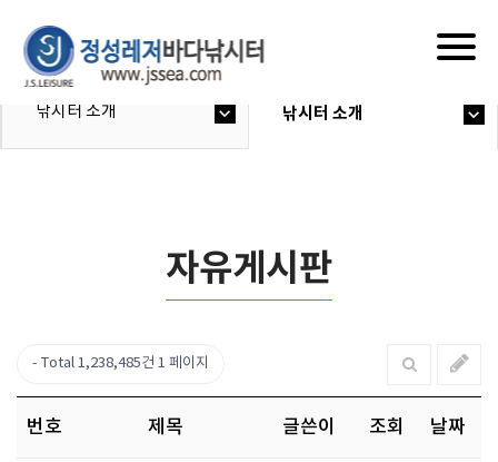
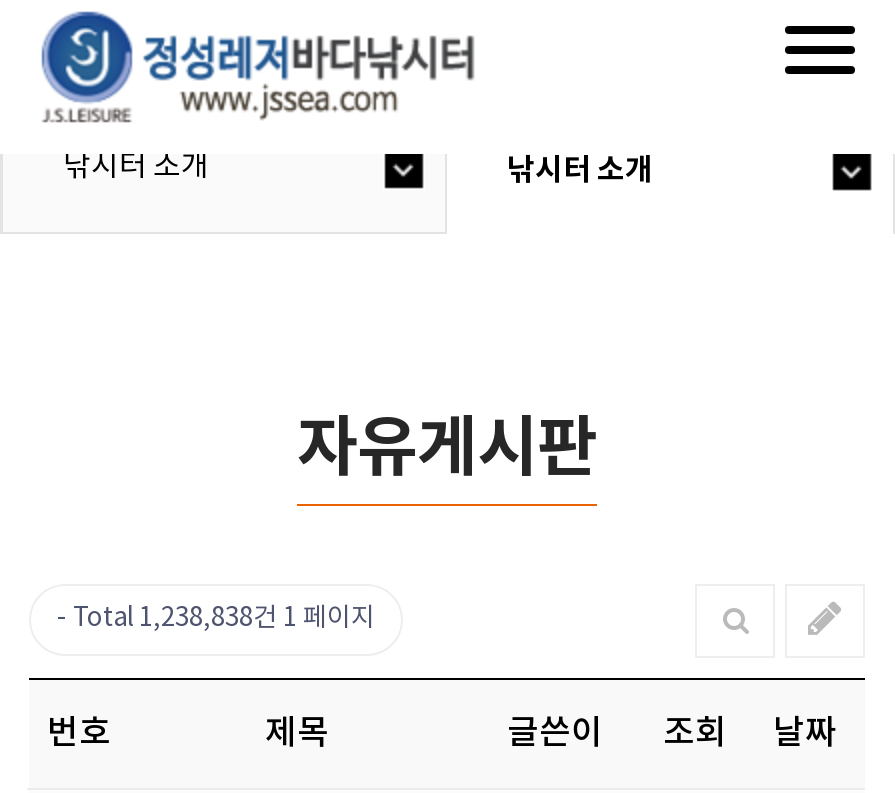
- Total 1,238,485건 1 페이지
+ Total 1,238,838건 1 페이지
